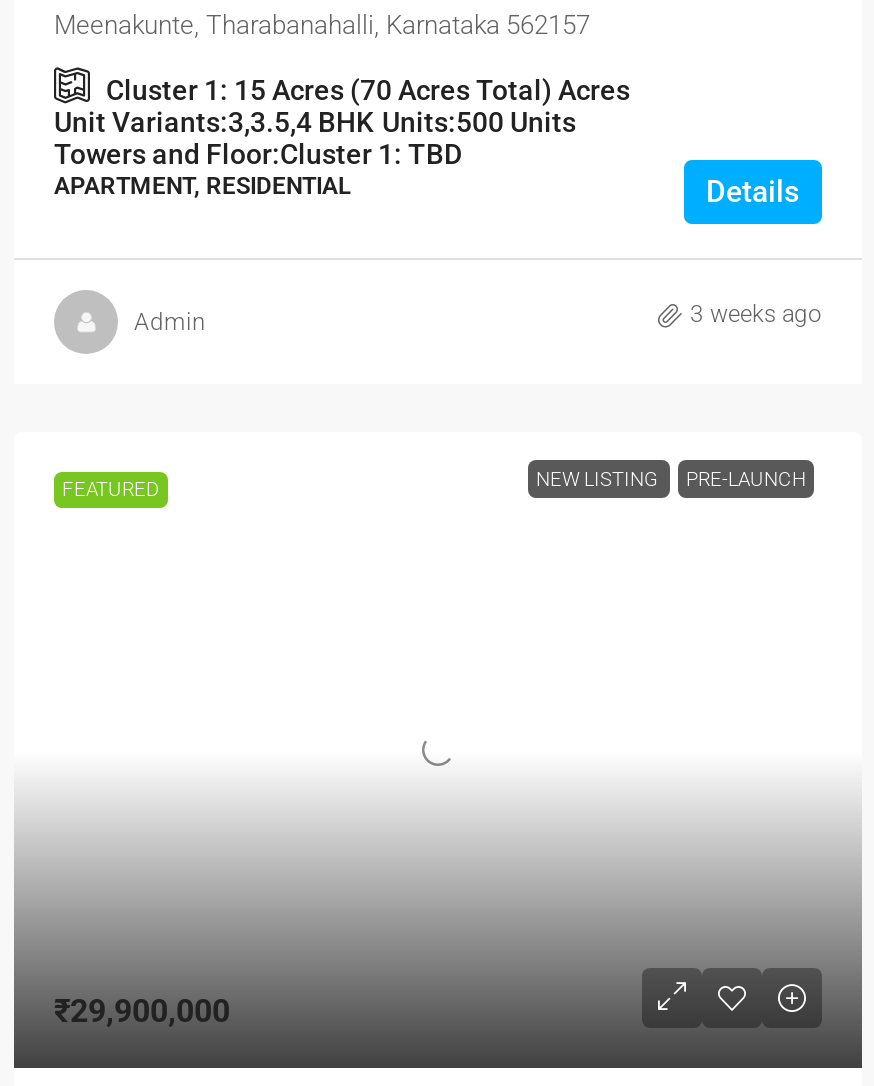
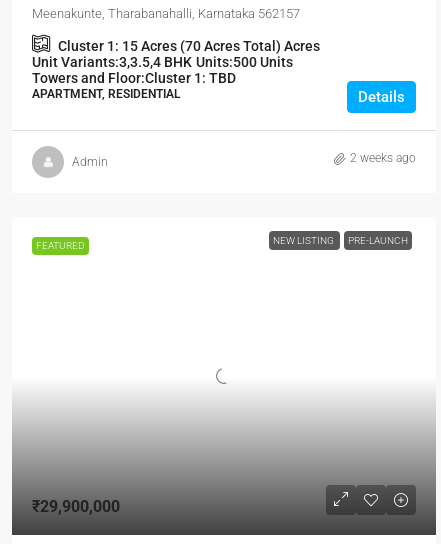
- 3 weeks ago
+ 2 weeks ago
